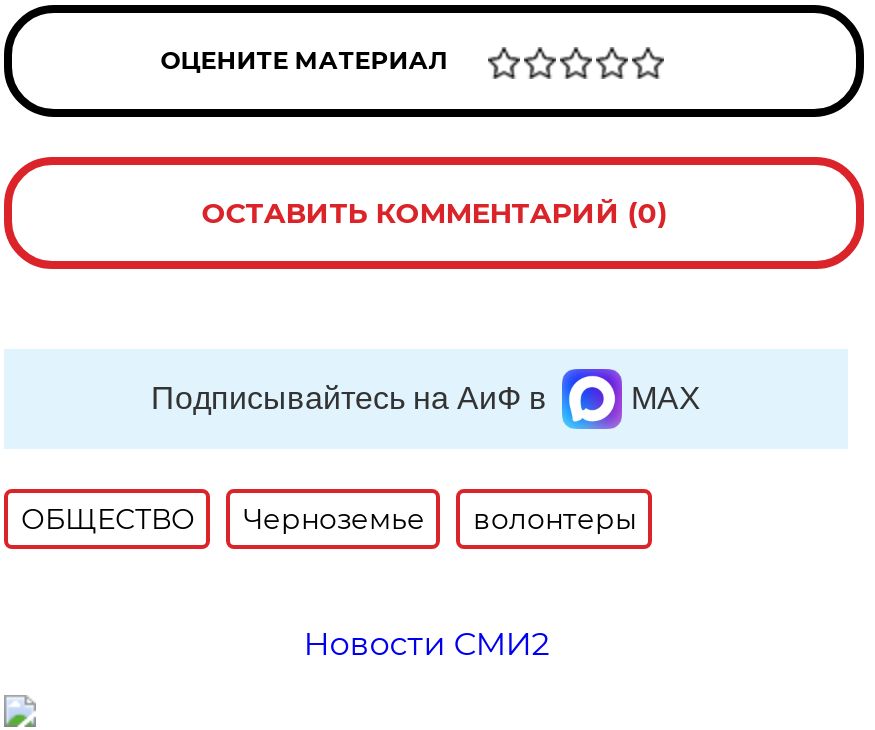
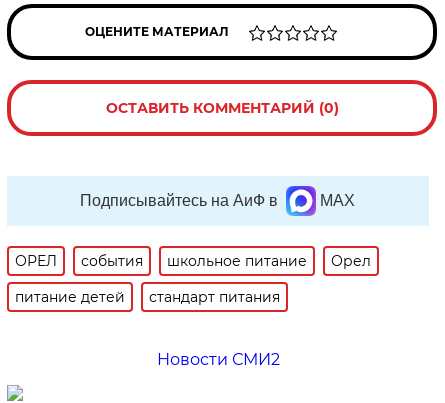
- ОБЩЕСТВО
- Черноземье
- волонтеры
+ ОРЕЛ
+ события
+ школьное питание
+ Орел
+ питание детей
+ стандарт питания
